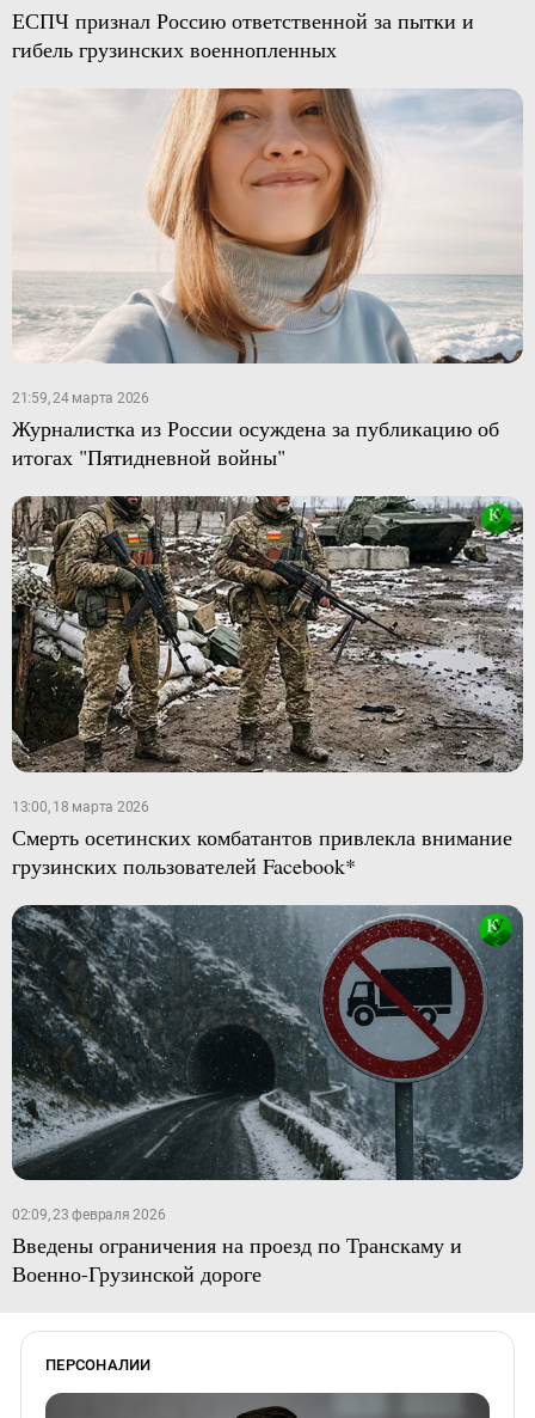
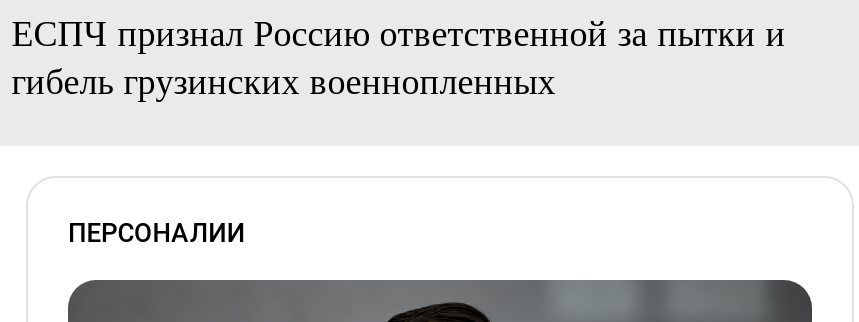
- [image]
- 21:59, 24 марта 2026
- Журналистка из России осуждена за публикацию об
- итогах "Пятидневной войны"

- [image]
- 13:00, 18 марта 2026
- Смерть осетинских комбатантов привлекла внимание
- грузинских пользователей Facebook*

- [image]
- 02:09, 23 февраля 2026
- Введены ограничения на проезд по Транскаму и
- Военно-Грузинской дороге
